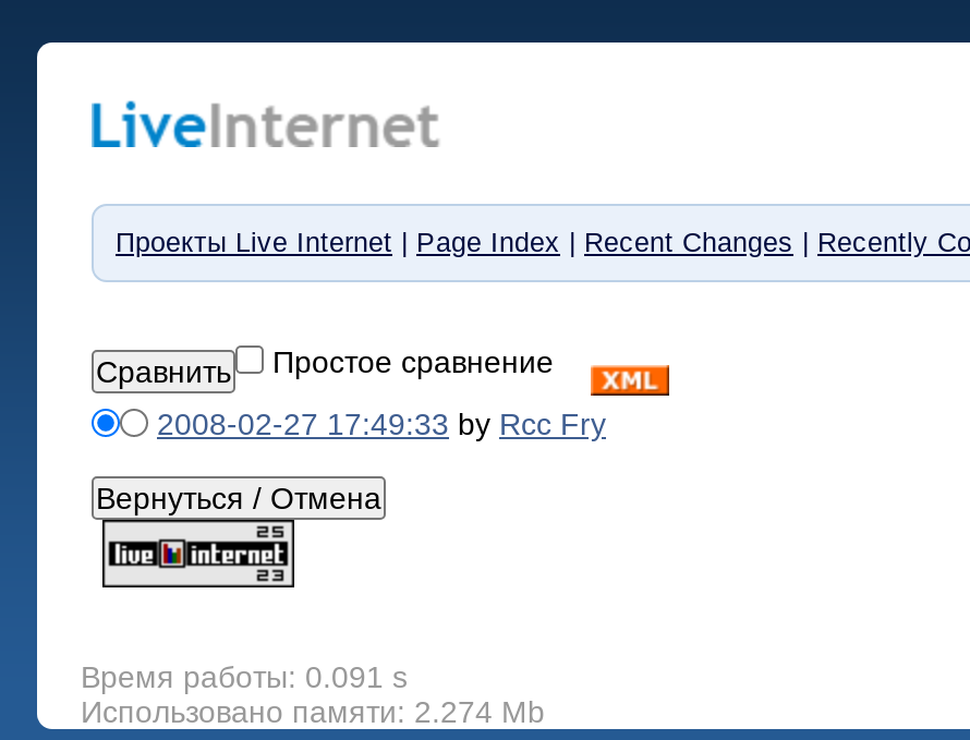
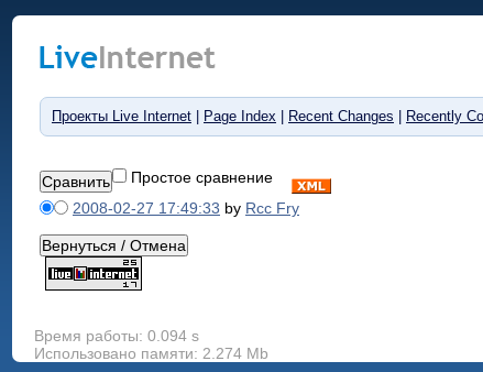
- Время работы: 0.091 s
+ Время работы: 0.094 s
